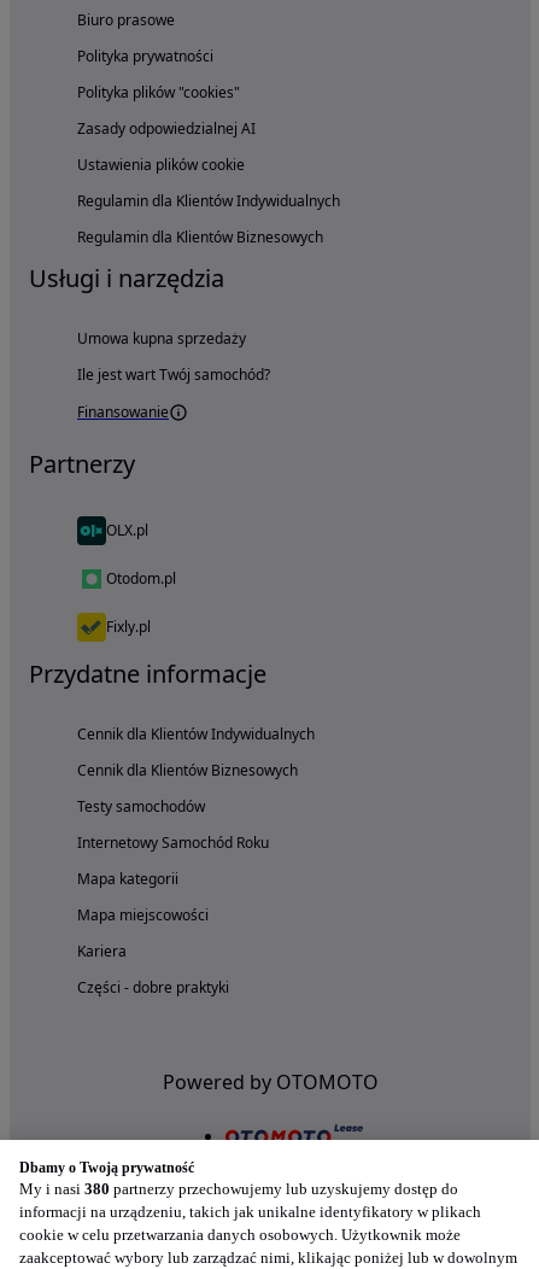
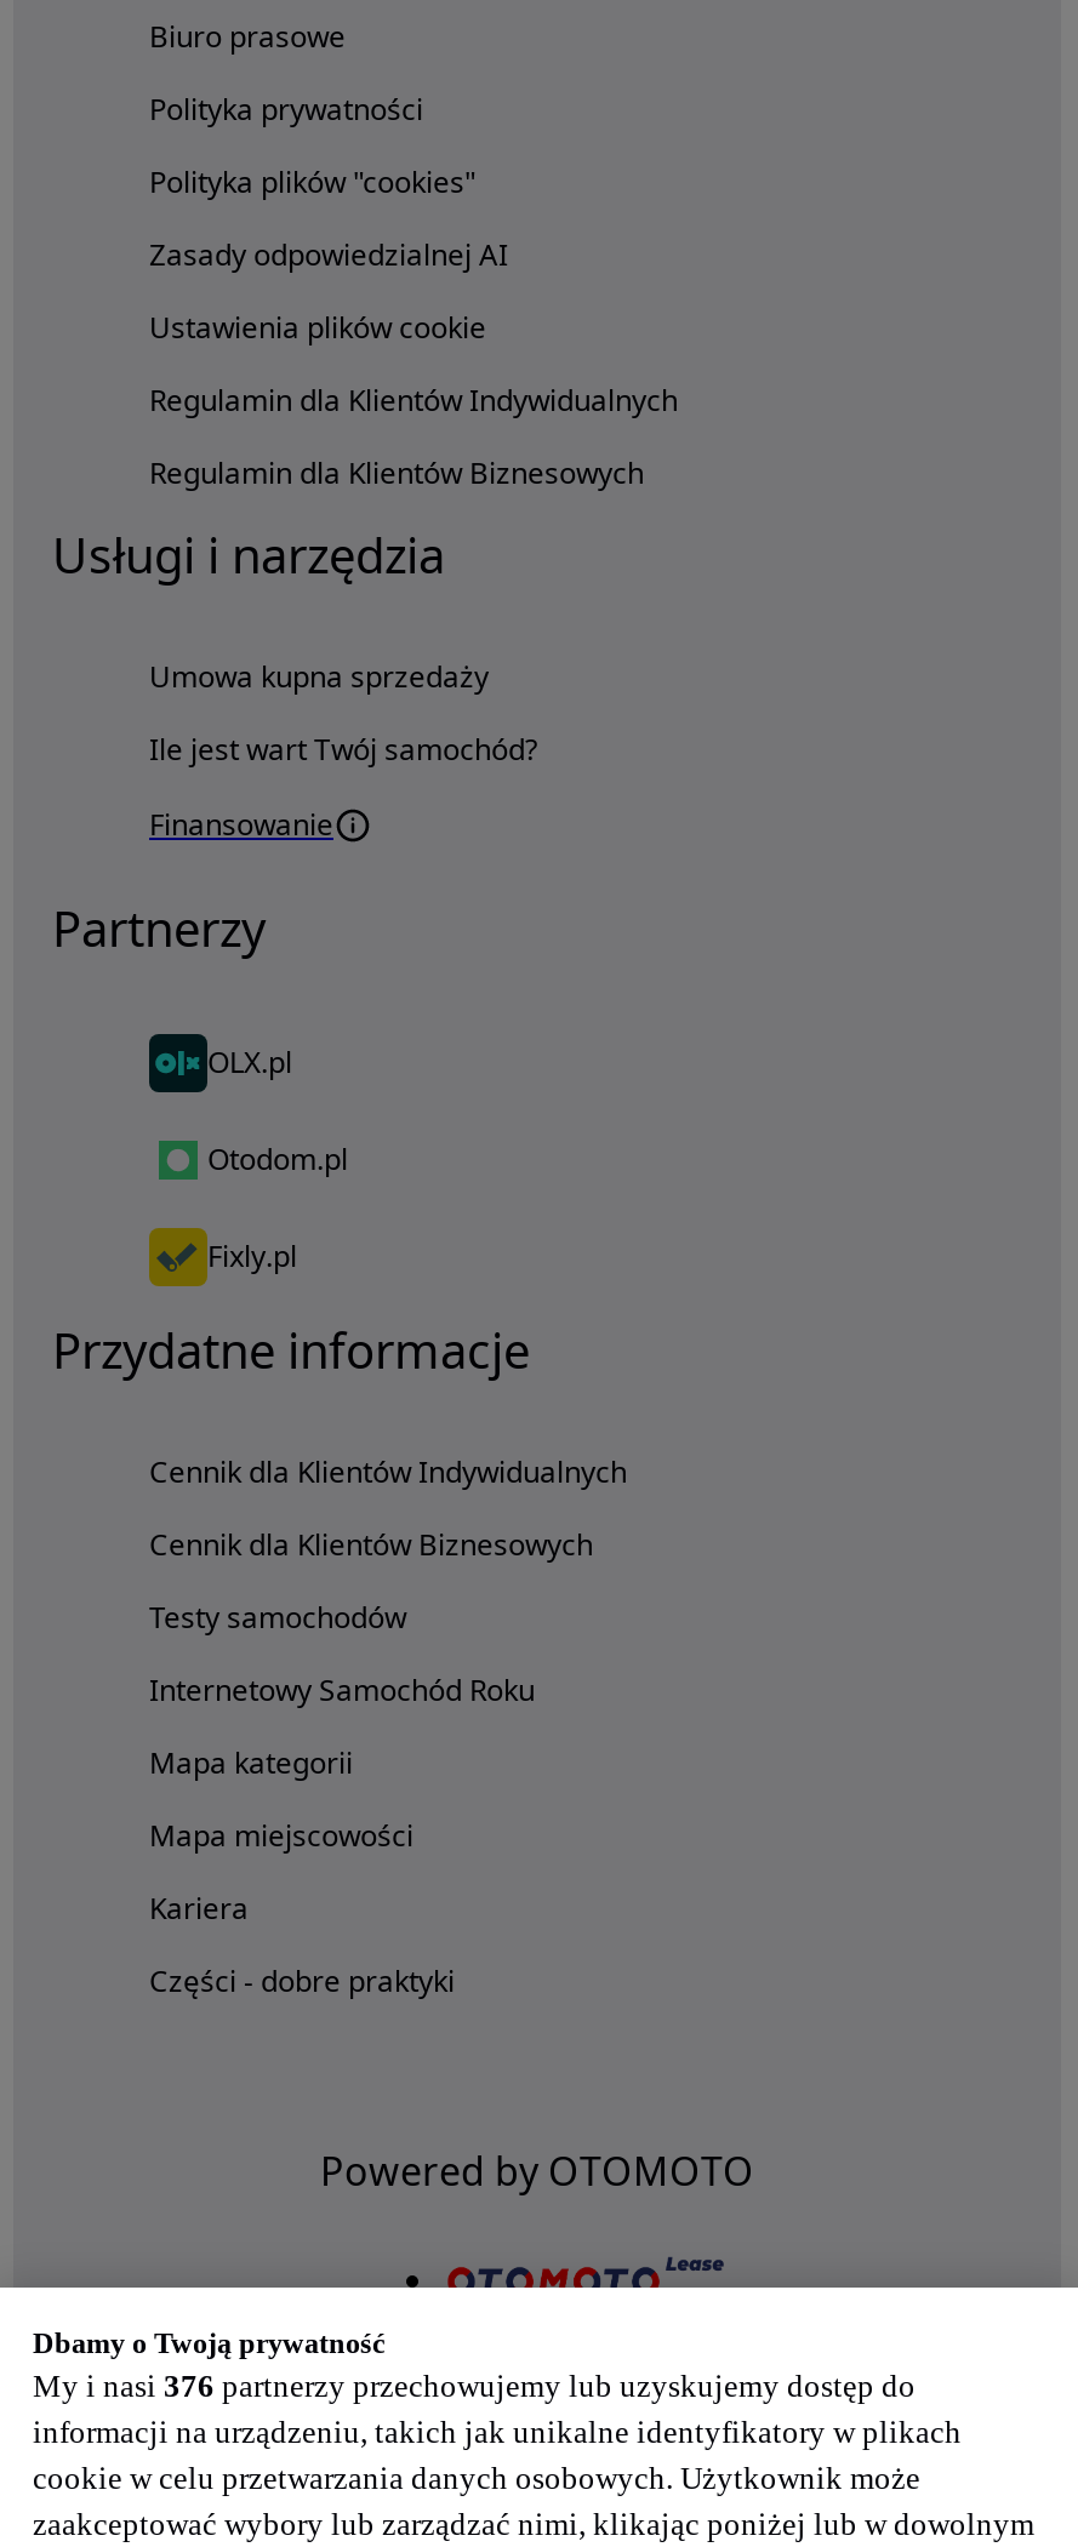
- My i nasi 380 partnerzy przechowujemy lub uzyskujemy dostęp do
+ My i nasi 376 partnerzy przechowujemy lub uzyskujemy dostęp do
